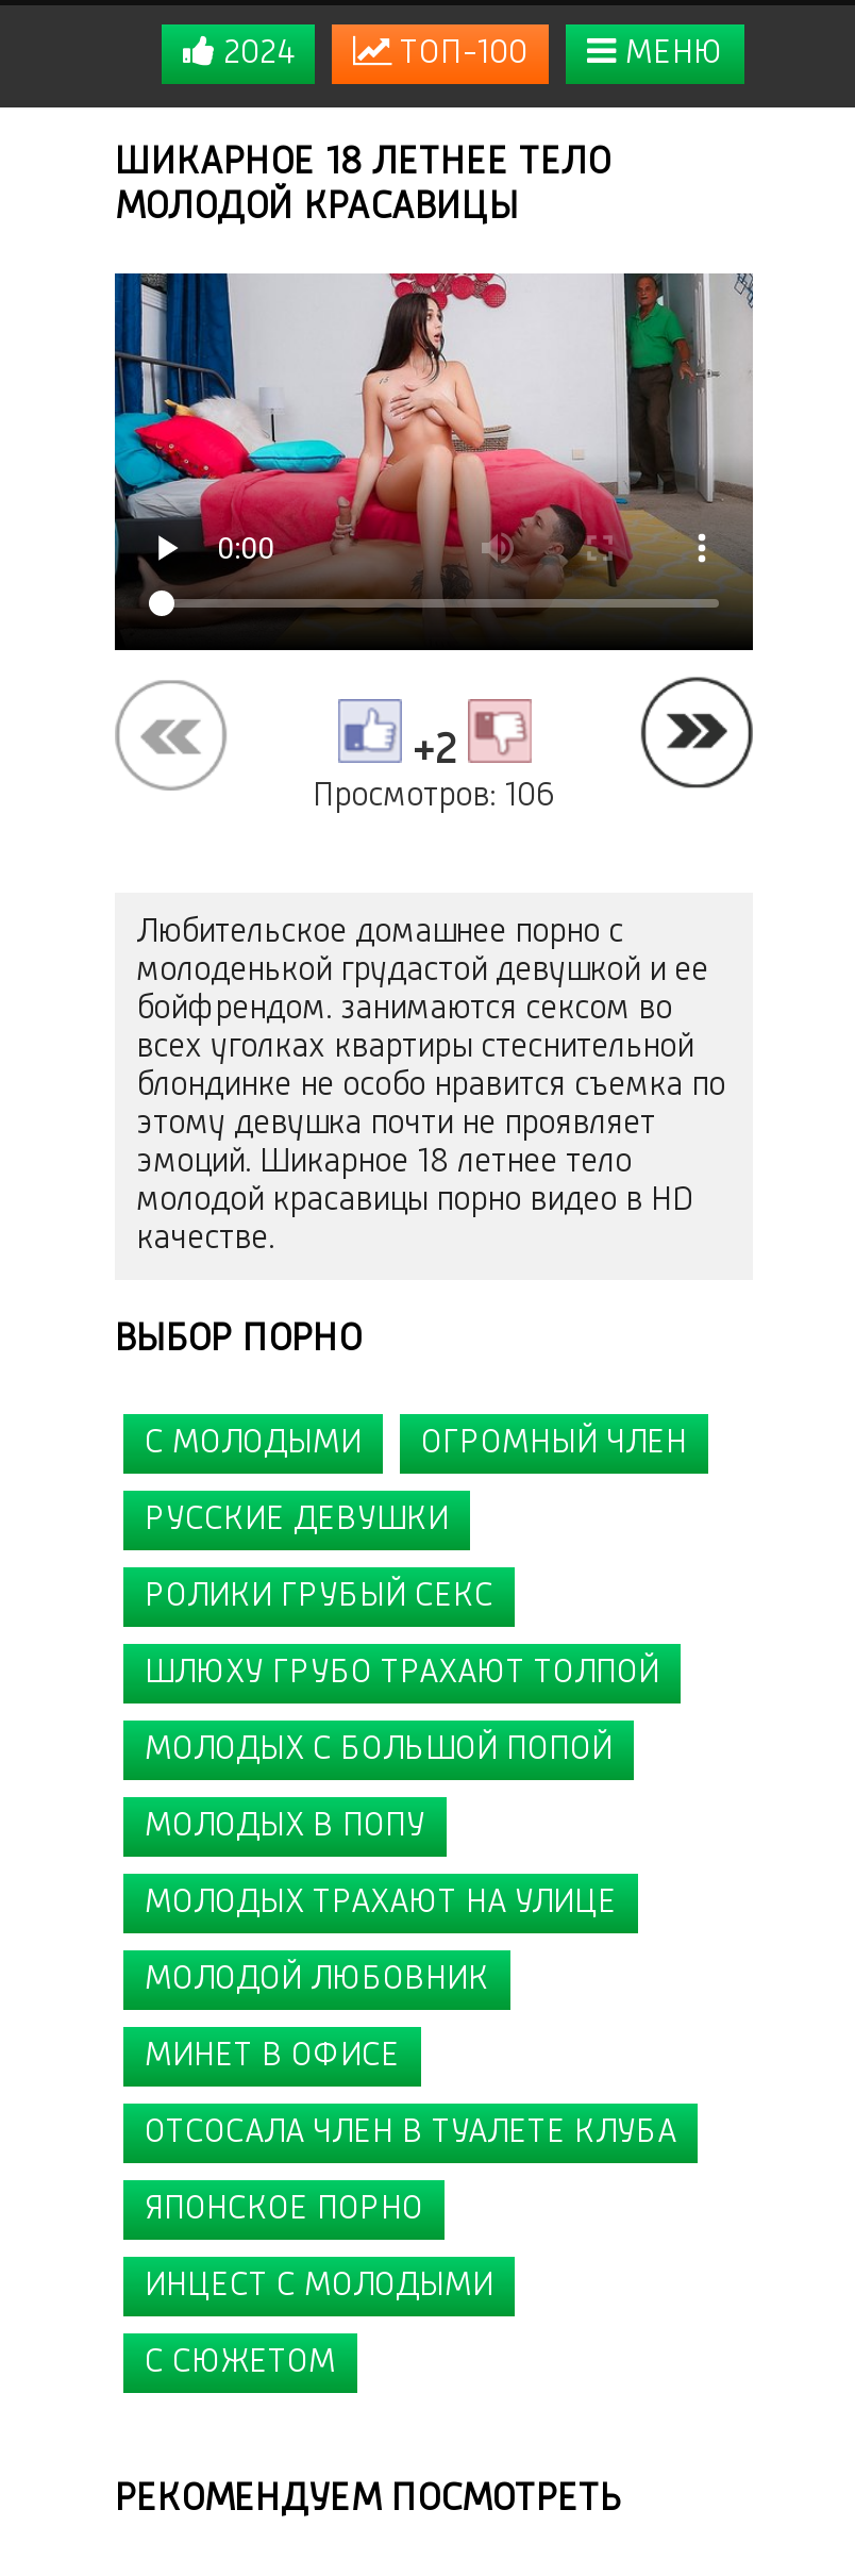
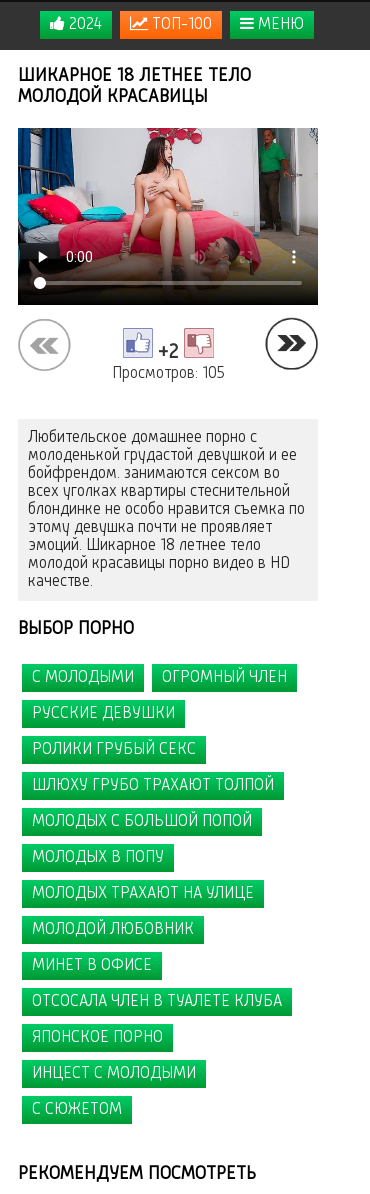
- Просмотров: 106
+ Просмотров: 105
